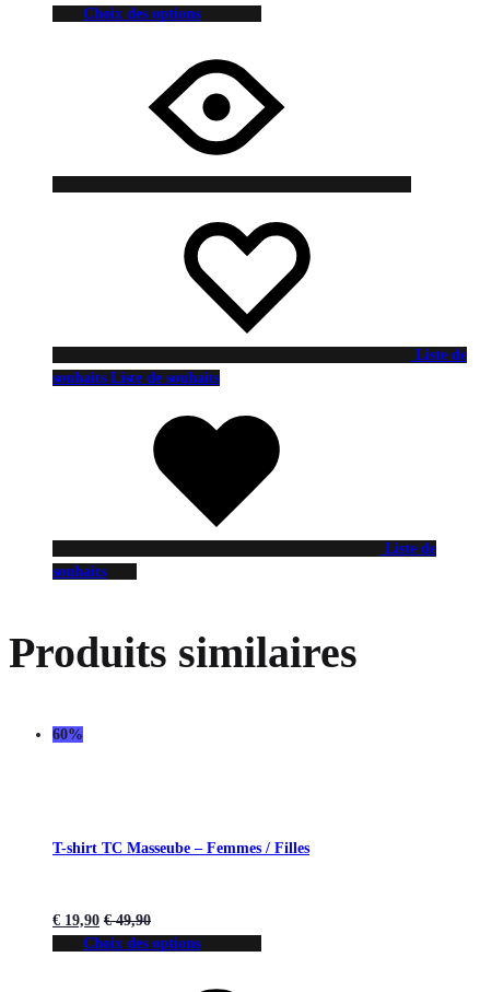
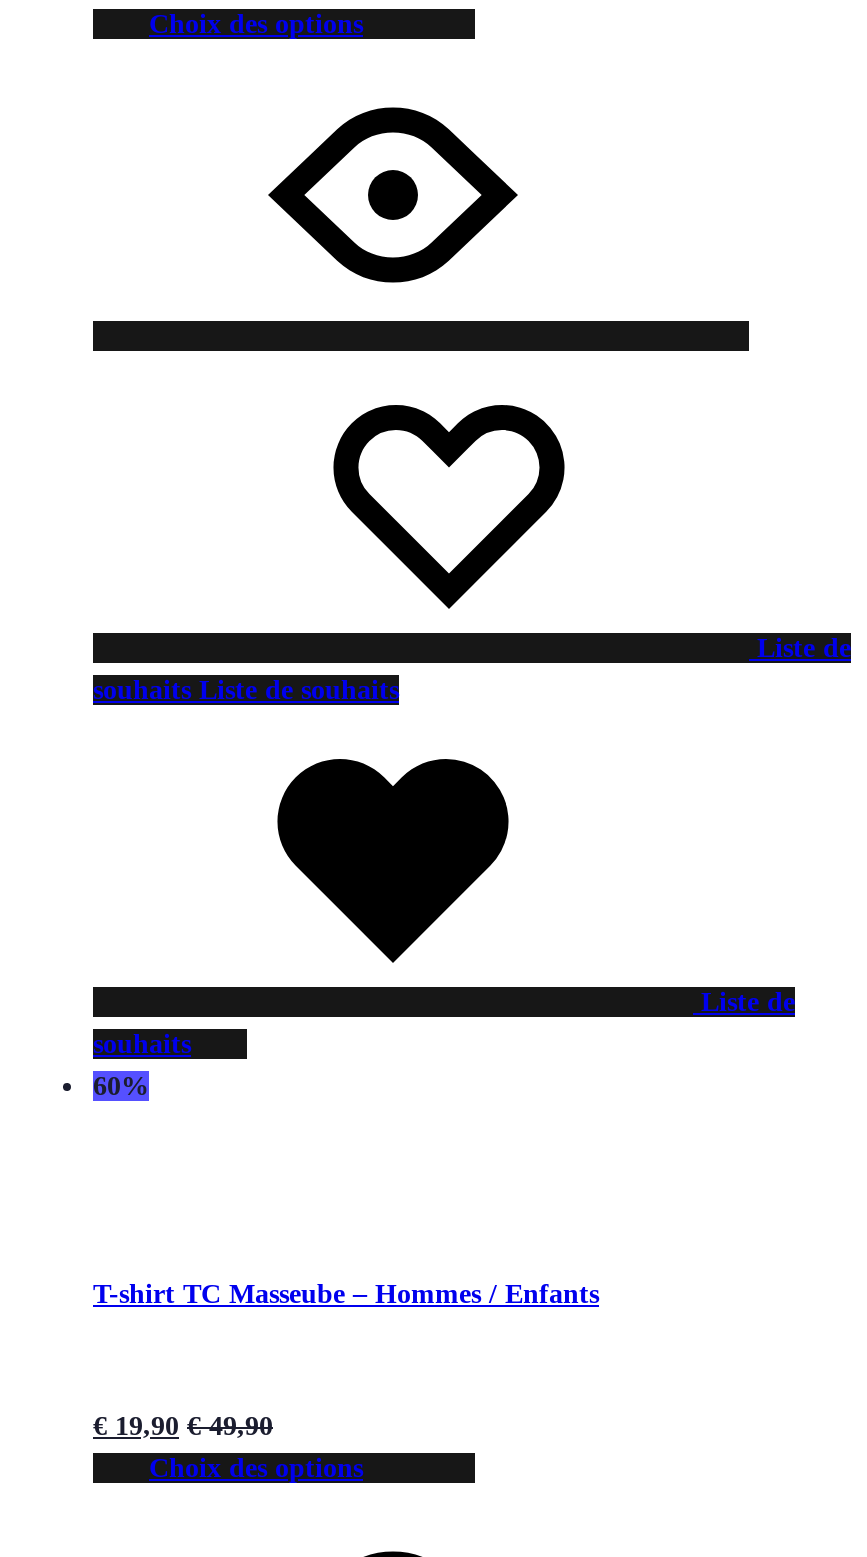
- Produits similaires

- T-shirt TC Masseube – Femmes / Filles
+ T-shirt TC Masseube – Hommes / Enfants
